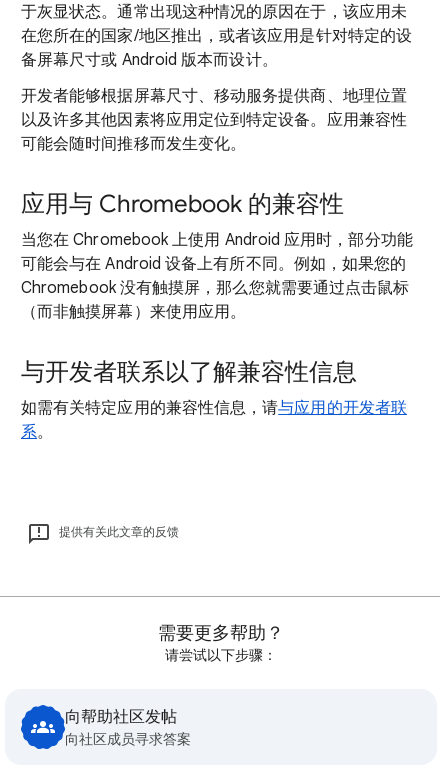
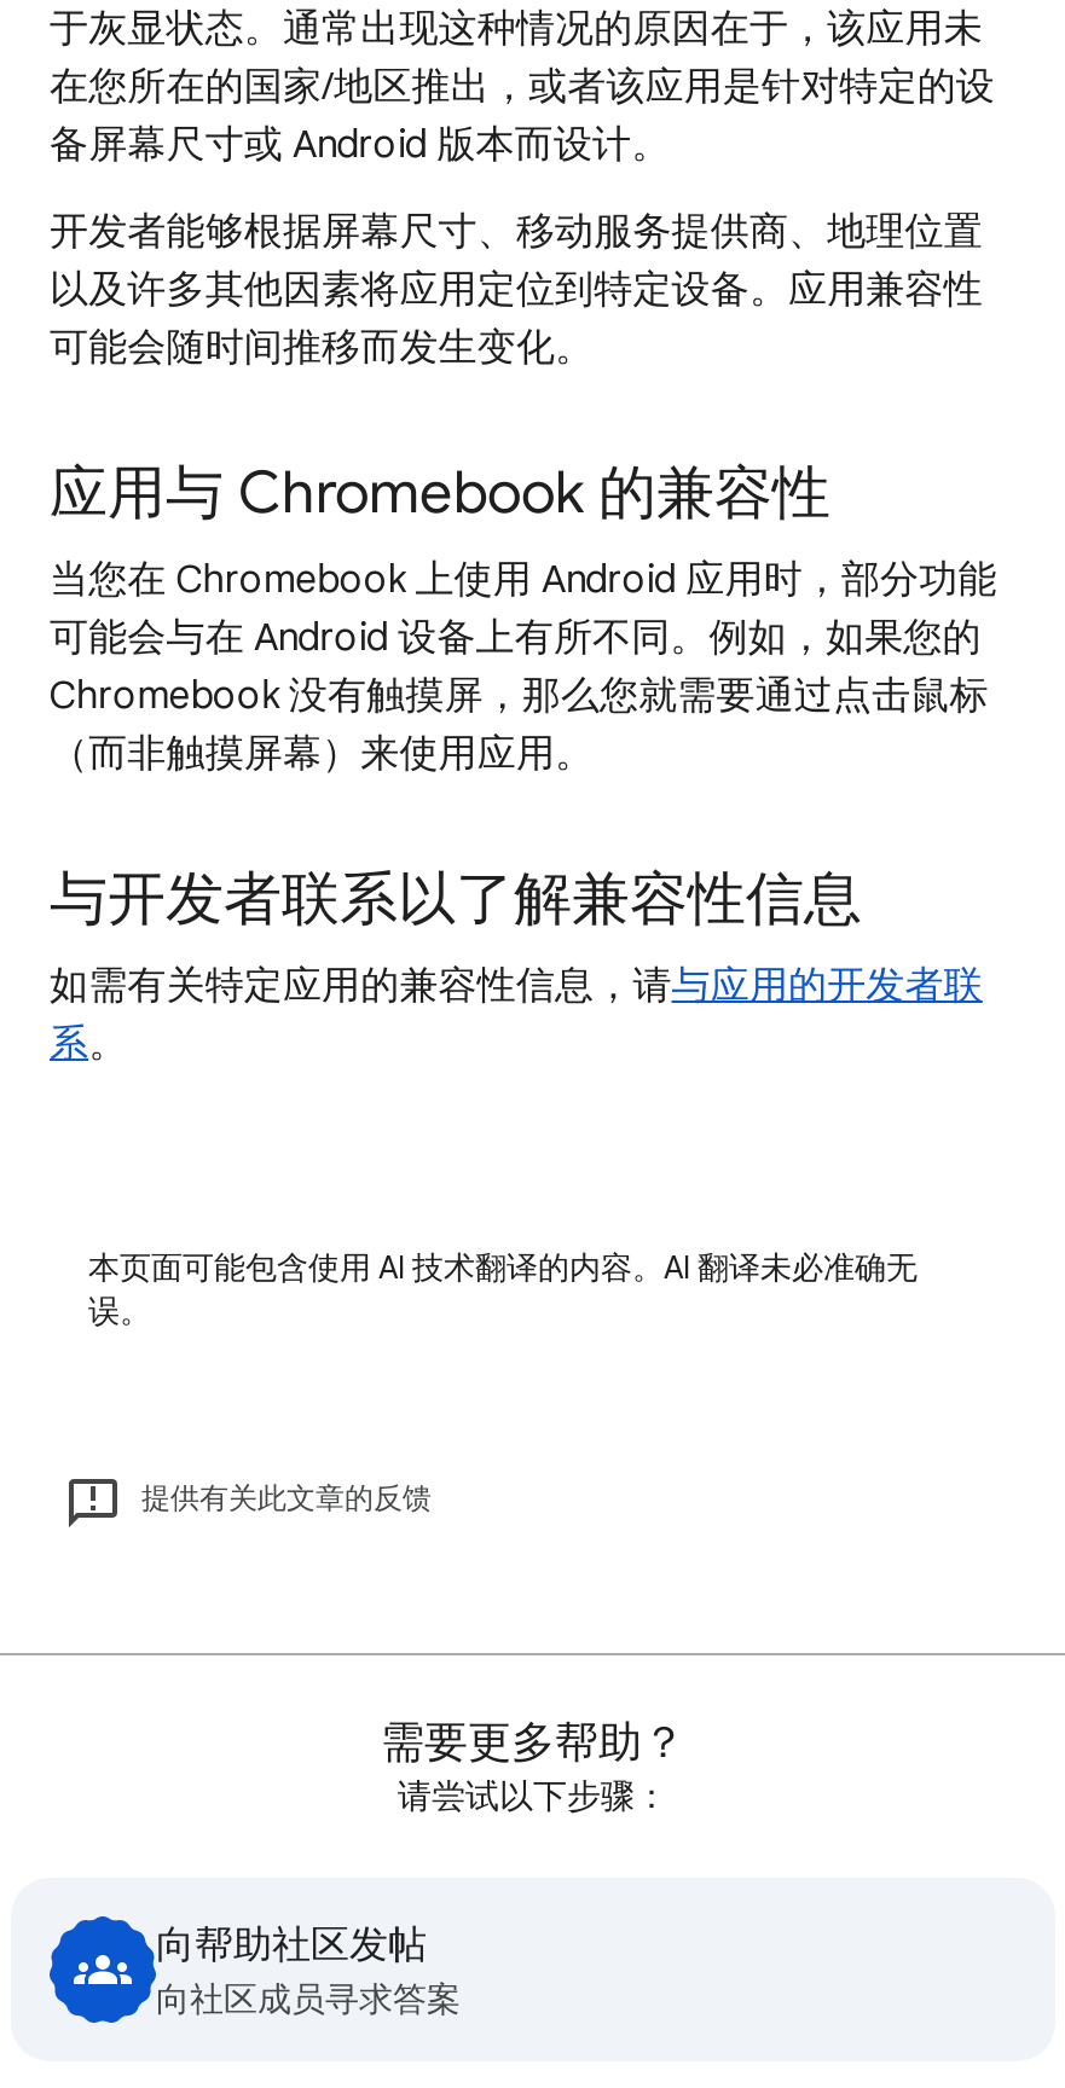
+ 本页面可能包含使用 AI 技术翻译的内容。AI 翻译未必准确无
+ 误。
